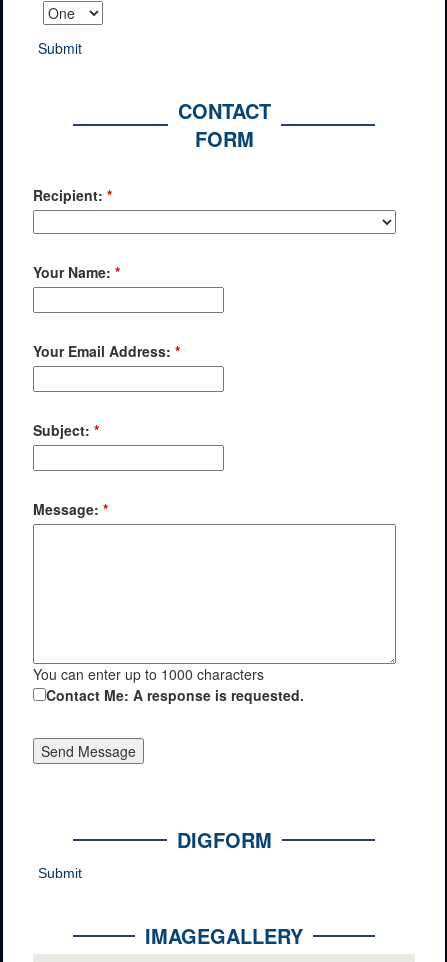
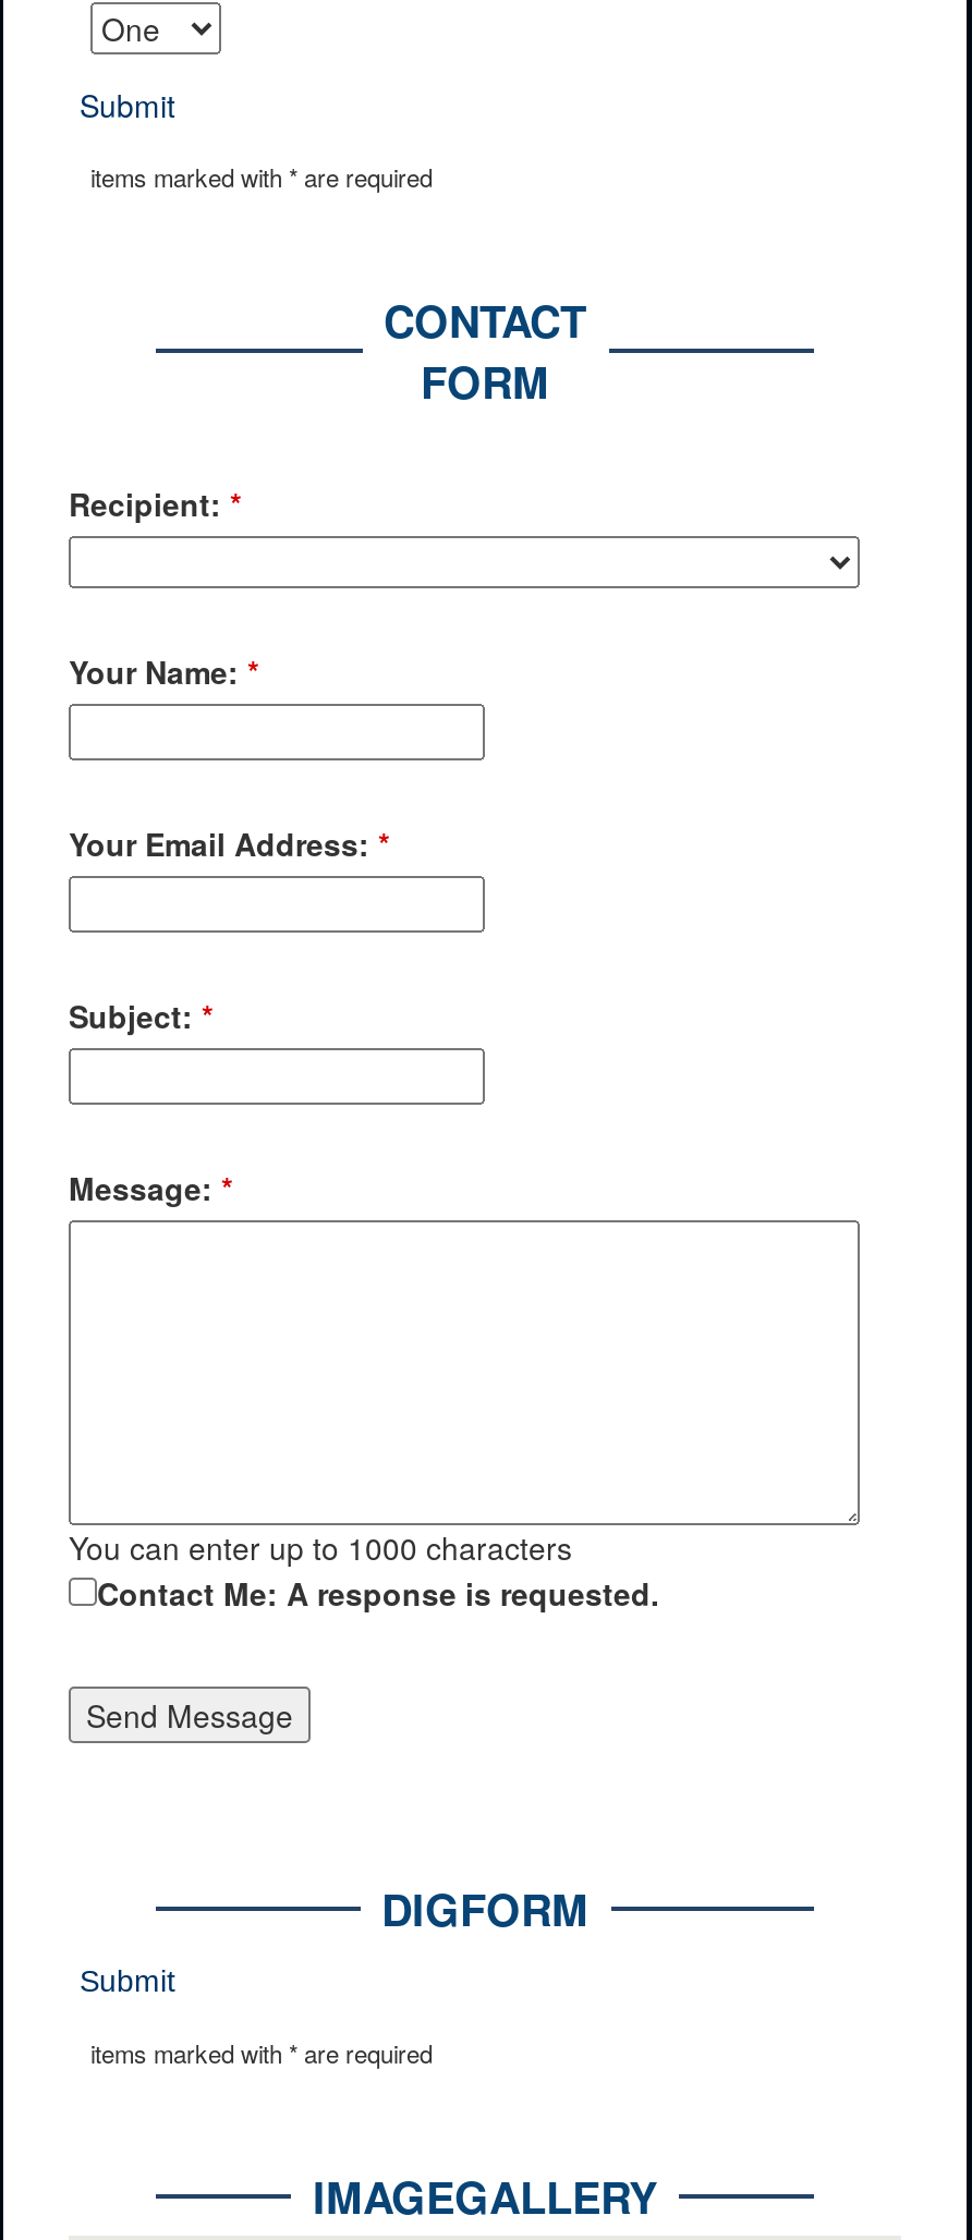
+ items marked with * are required

+ items marked with * are required
